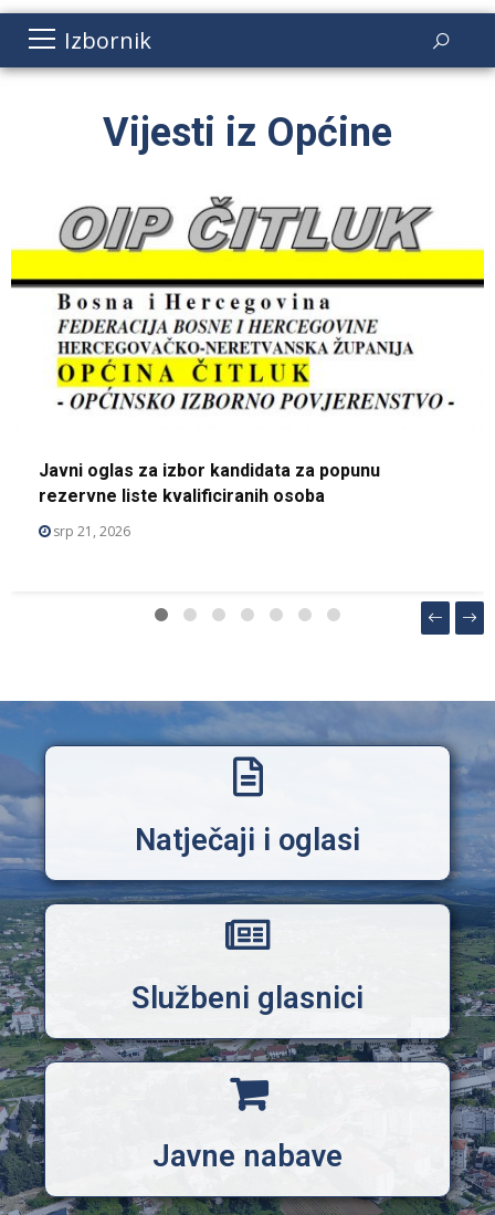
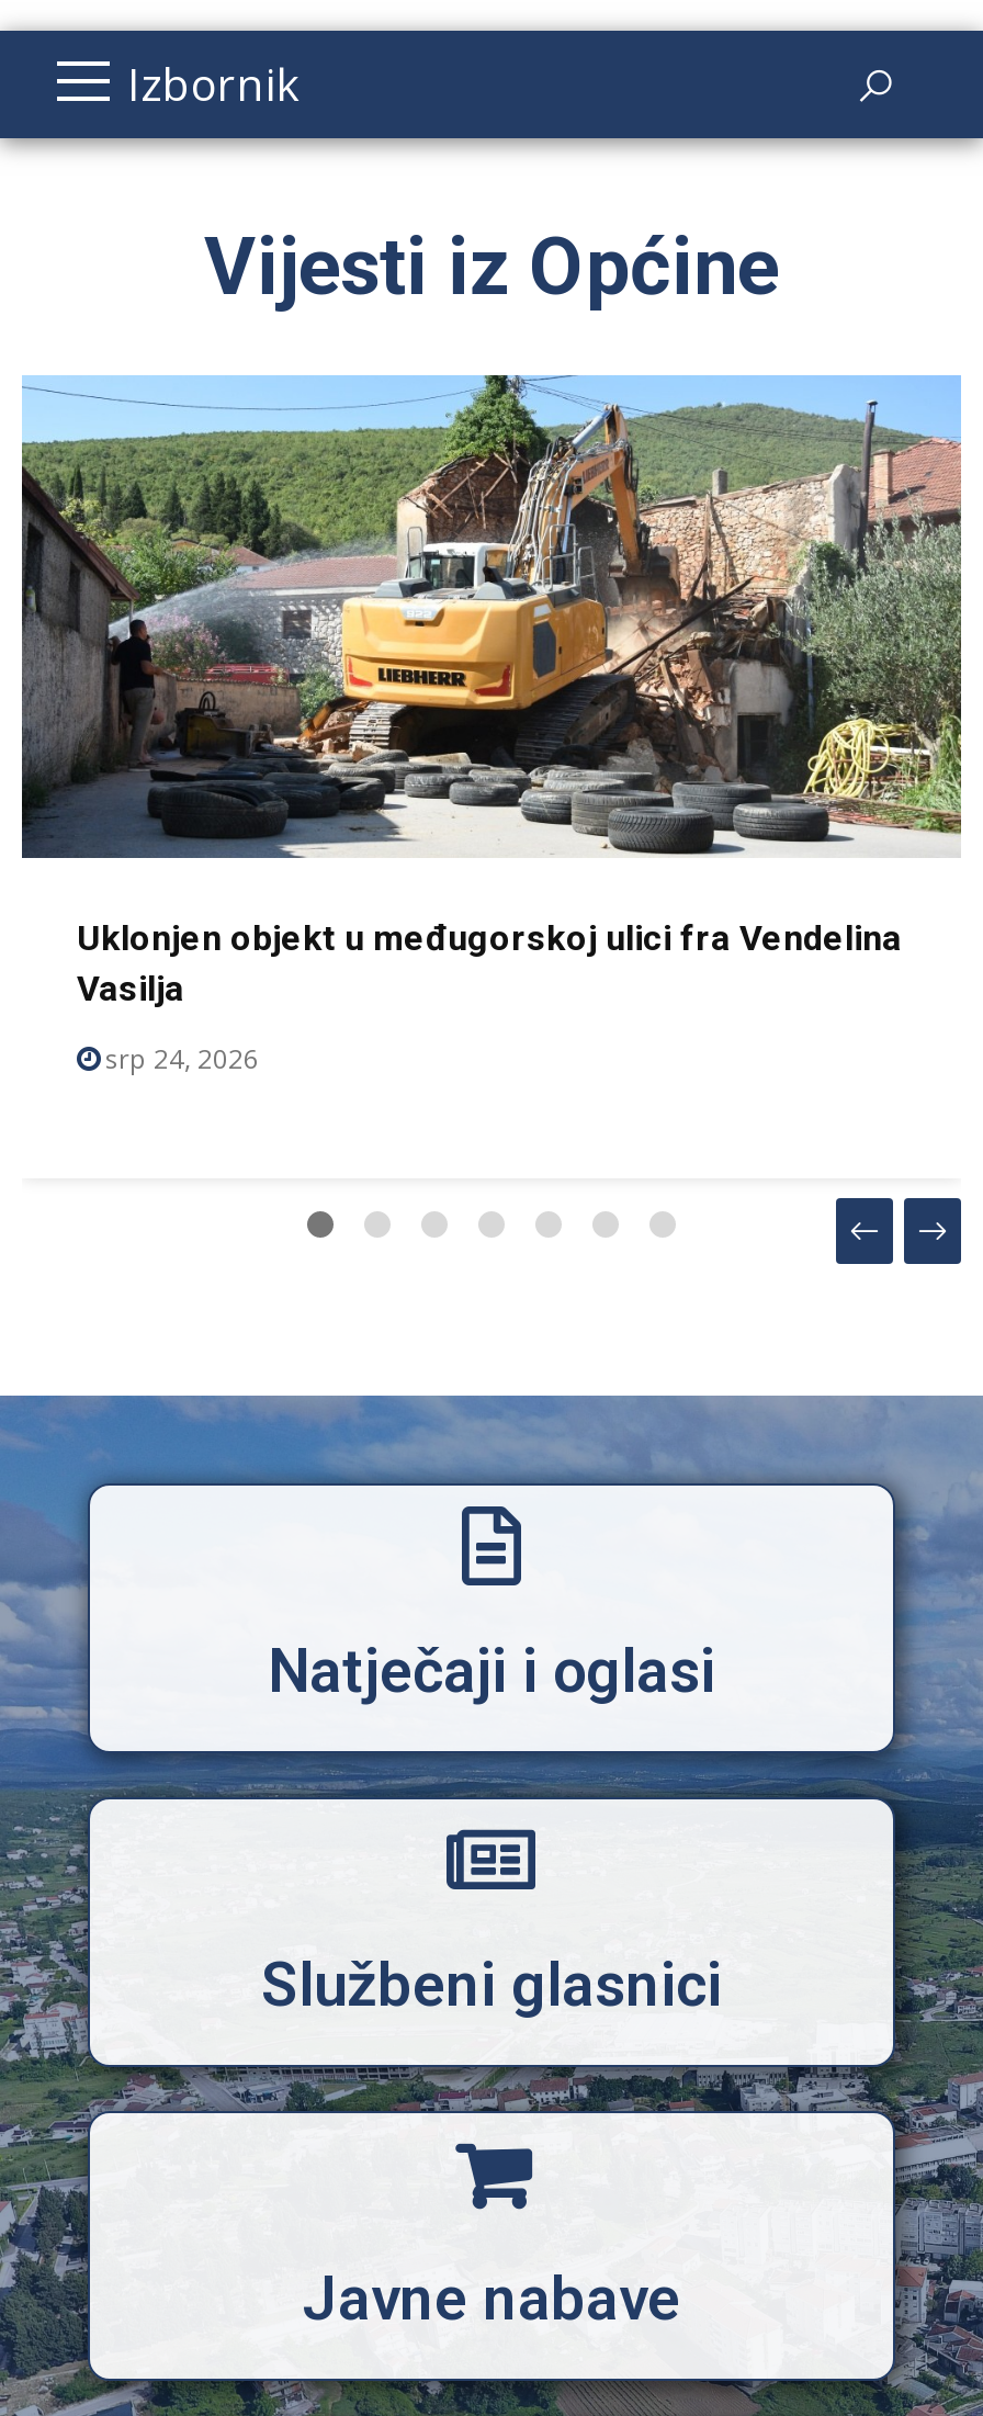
- [image]
- Javni oglas za izbor kandidata za popunu
- rezervne liste kvalificiranih osoba
+ [image]
+ Uklonjen objekt u međugorskoj ulici fra Vendelina
+ Vasilja

- srp 21, 2026
+ srp 24, 2026
